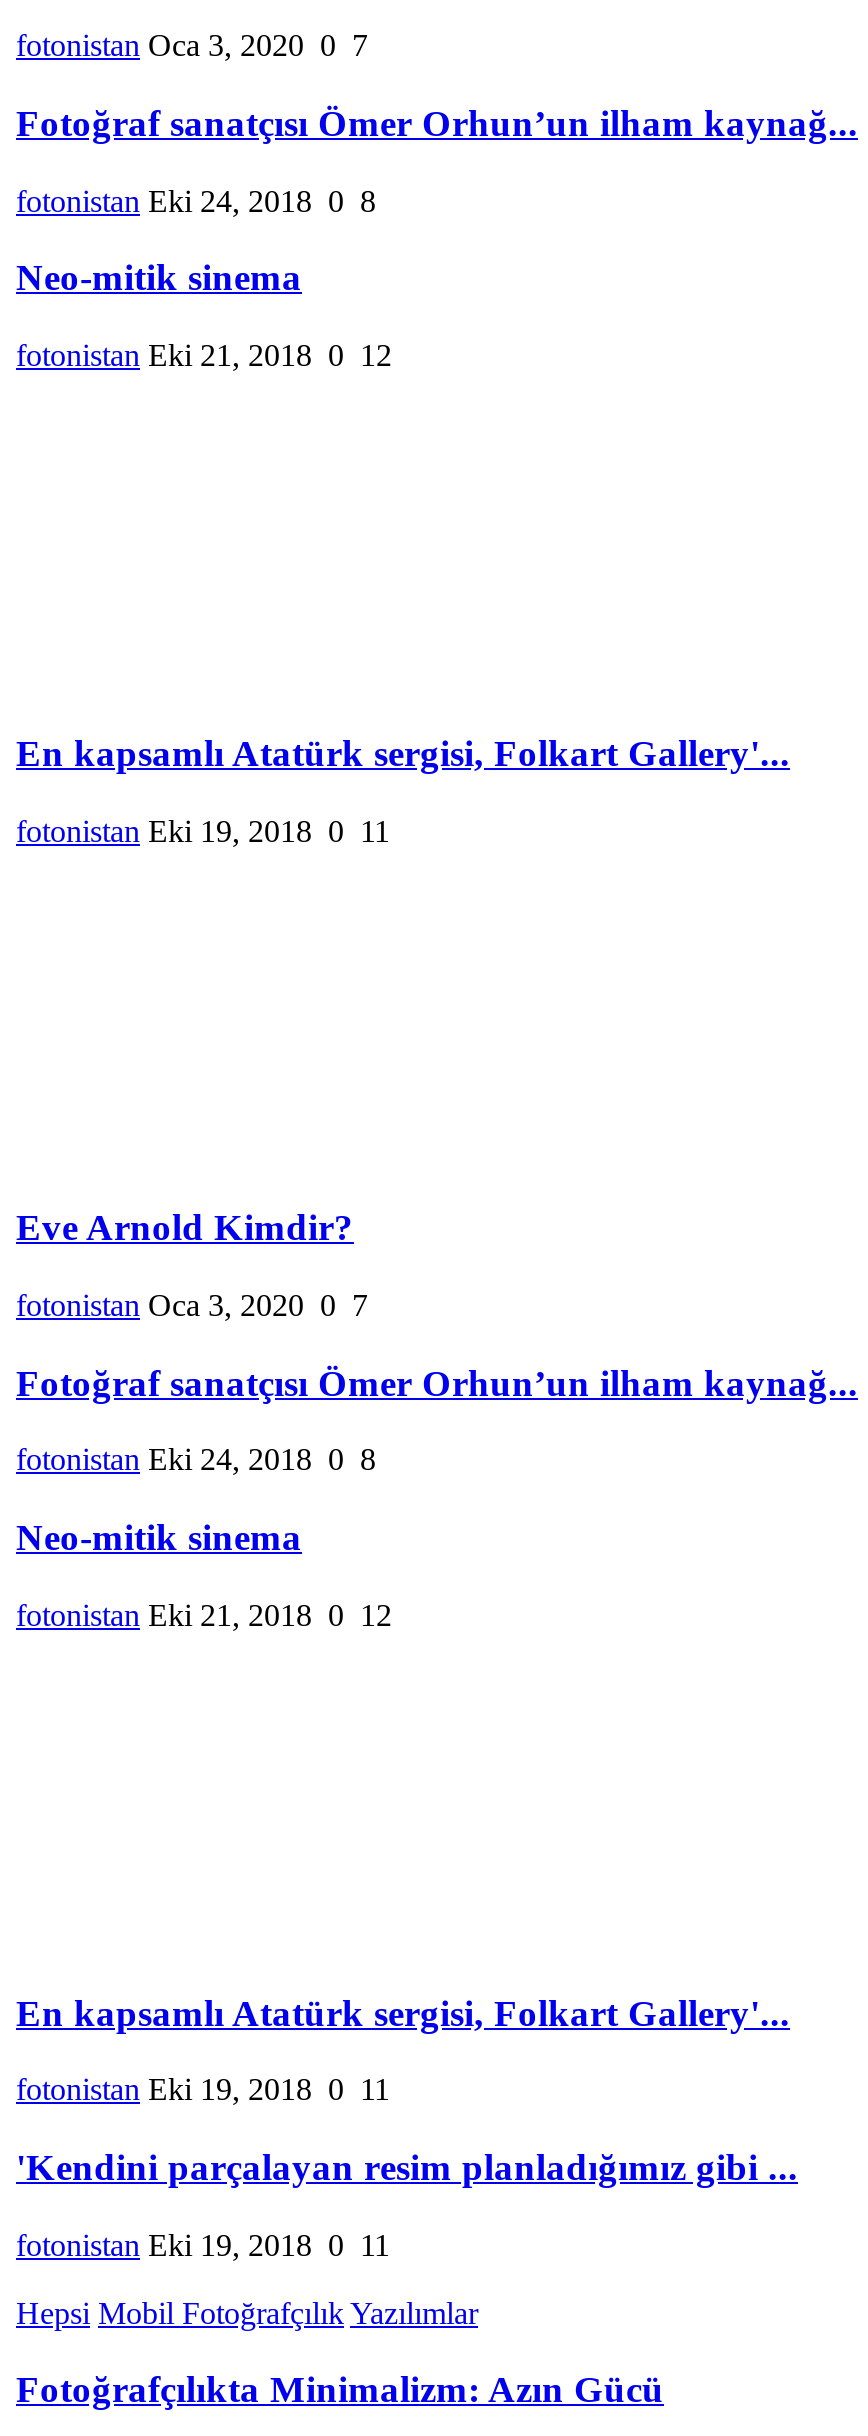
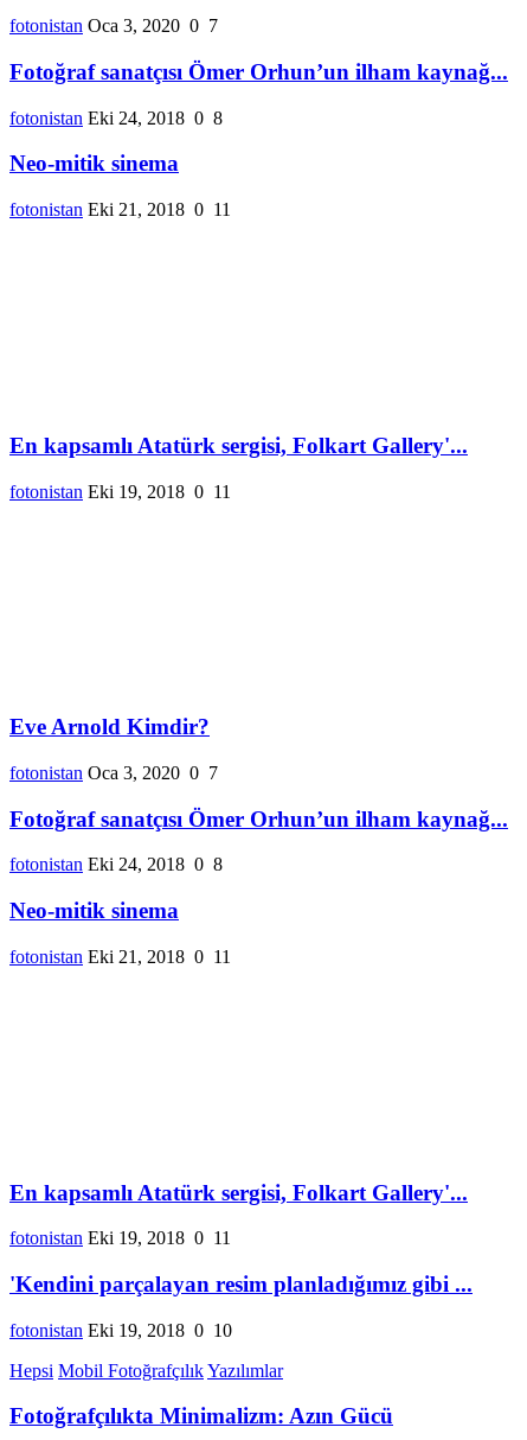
- fotonistan Eki 21, 2018 0 12
+ fotonistan Eki 21, 2018 0 11

- fotonistan Eki 21, 2018 0 12
+ fotonistan Eki 21, 2018 0 11

- fotonistan Eki 19, 2018 0 11
+ fotonistan Eki 19, 2018 0 10
